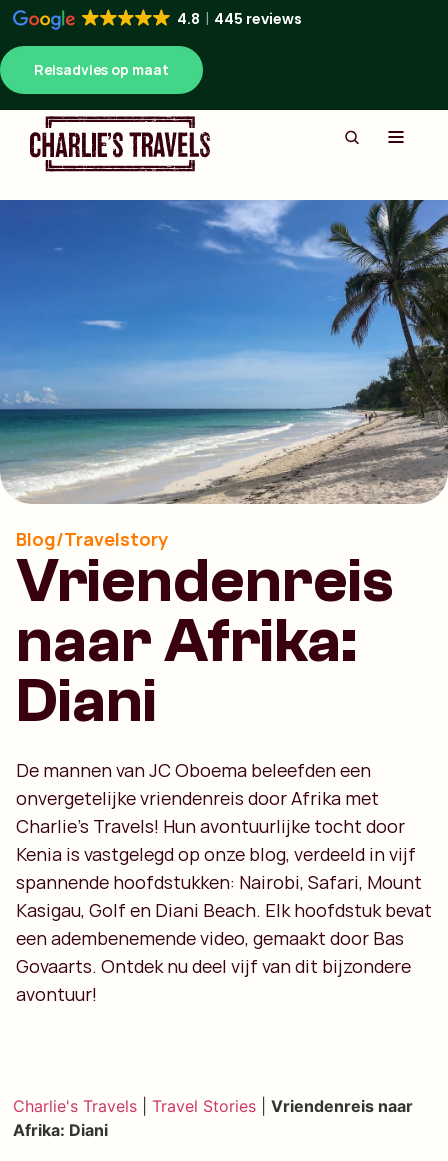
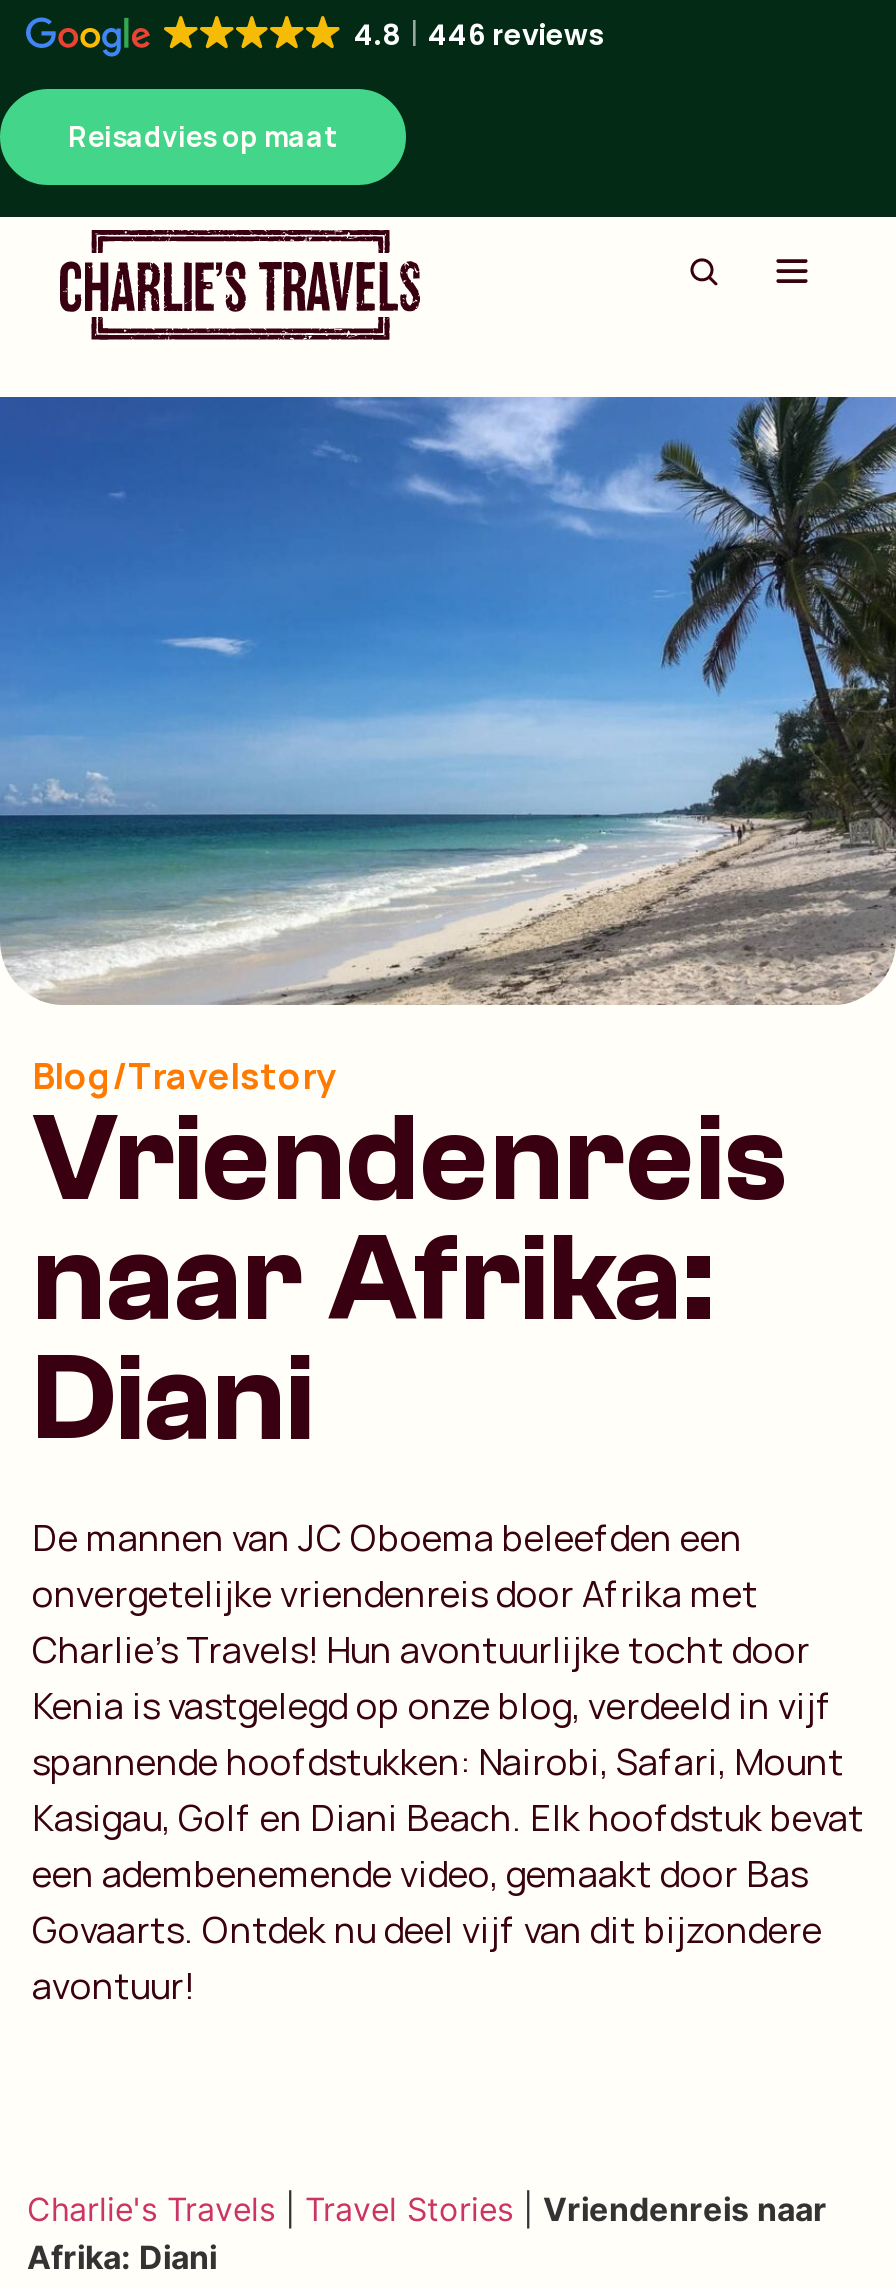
- 4.8 445 reviews
+ 4.8 446 reviews
